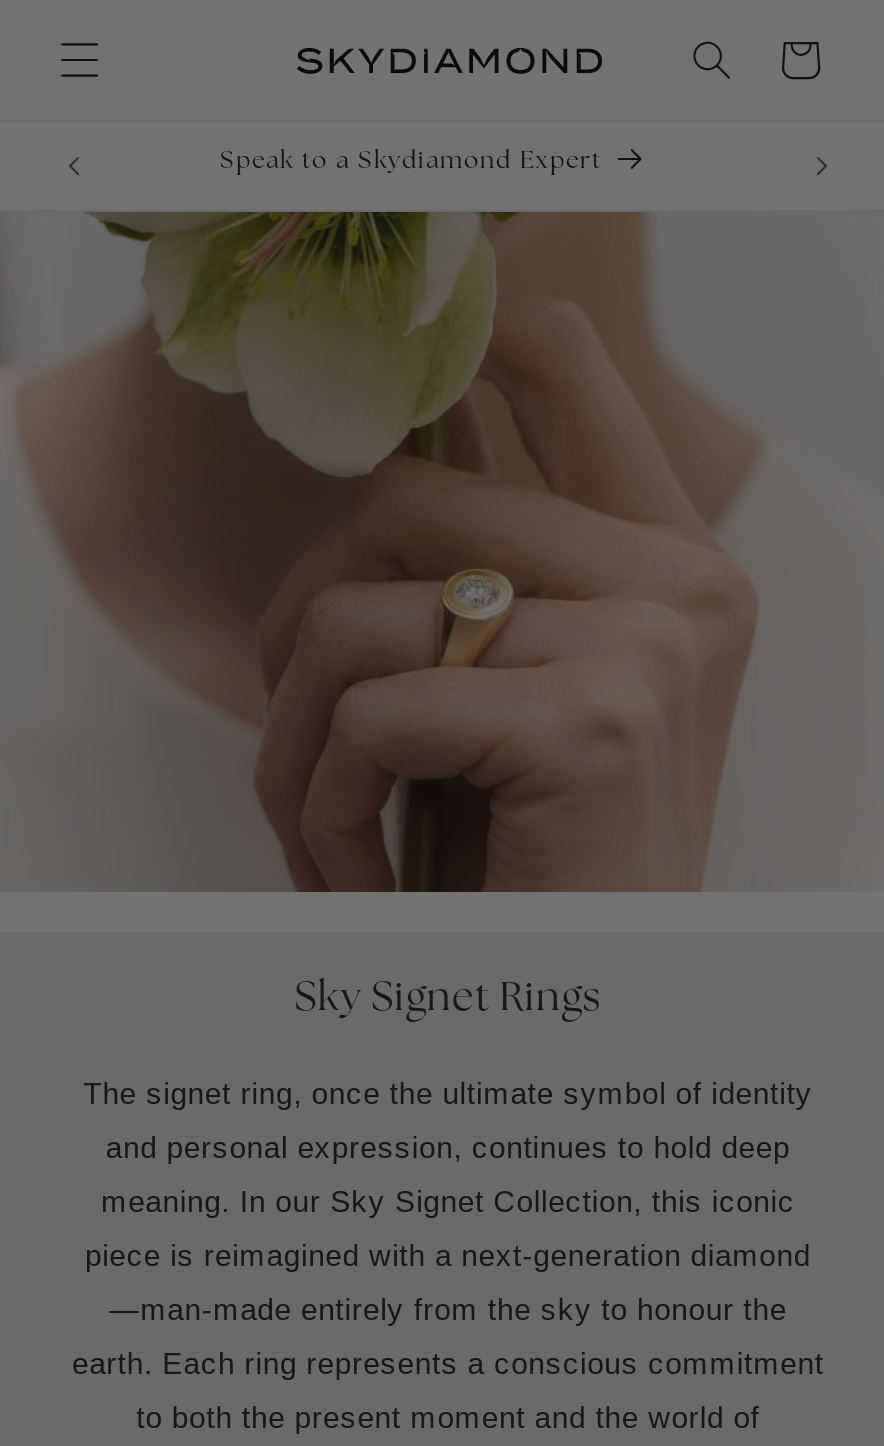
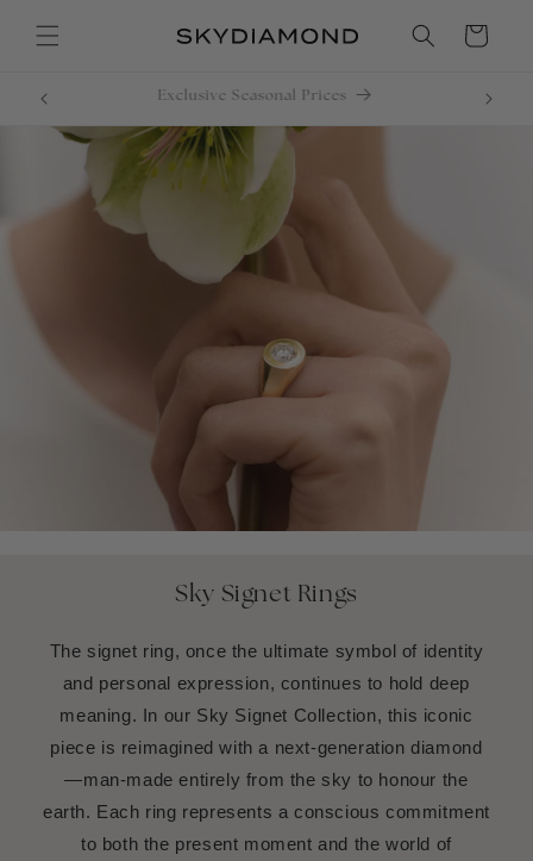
- Speak to a Skydiamond Expert
+ Exclusive Seasonal Prices
